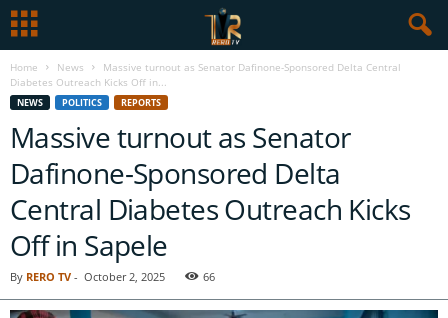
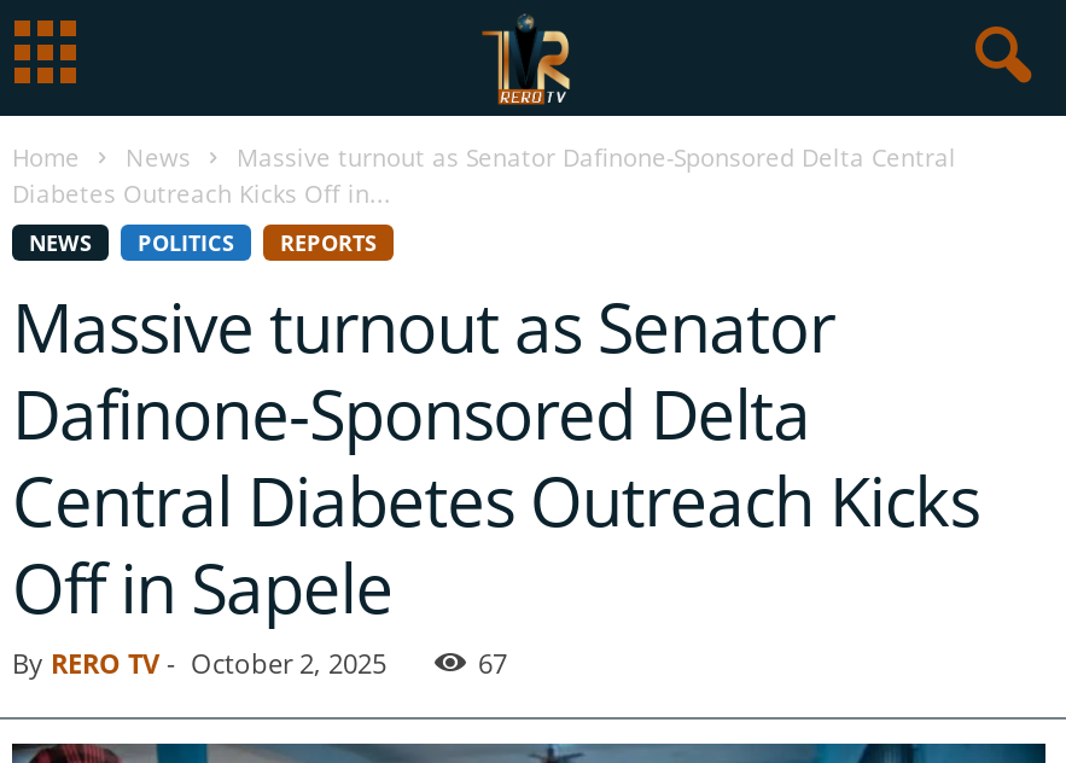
- 66
+ 67
